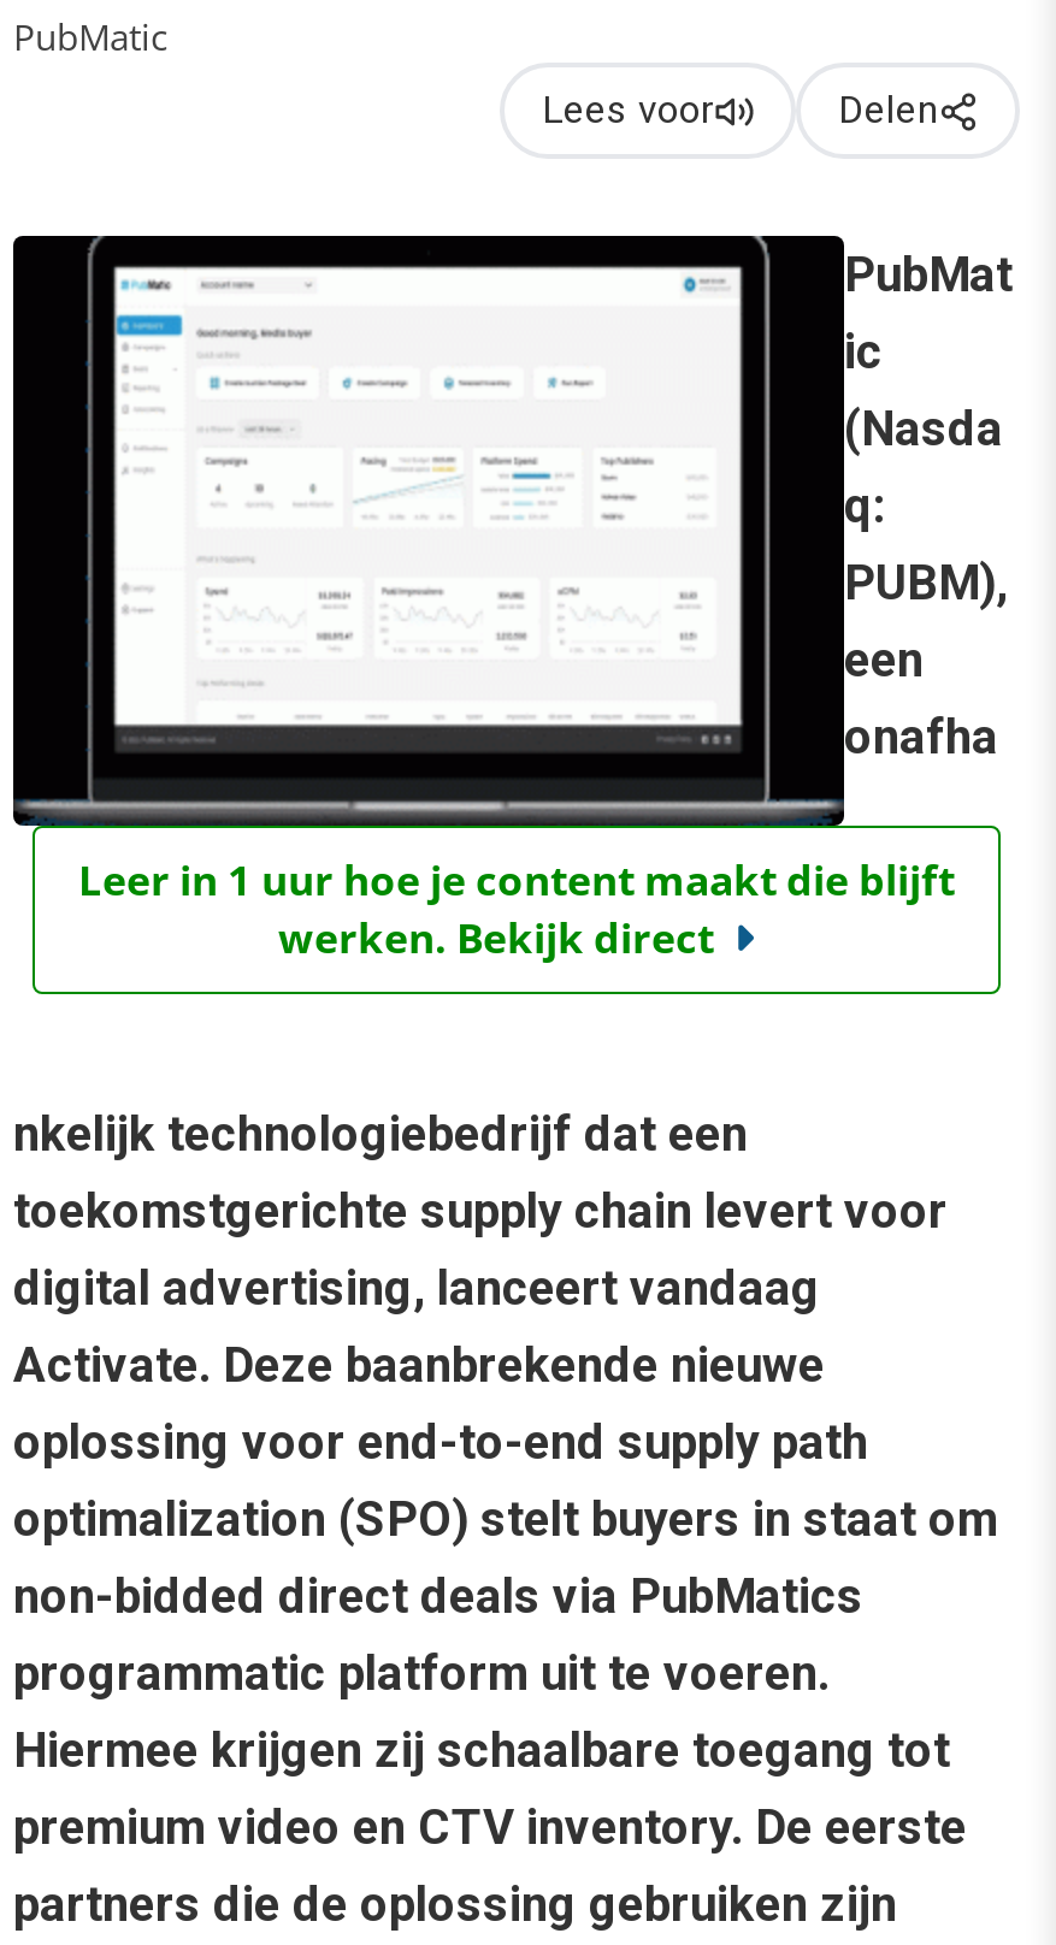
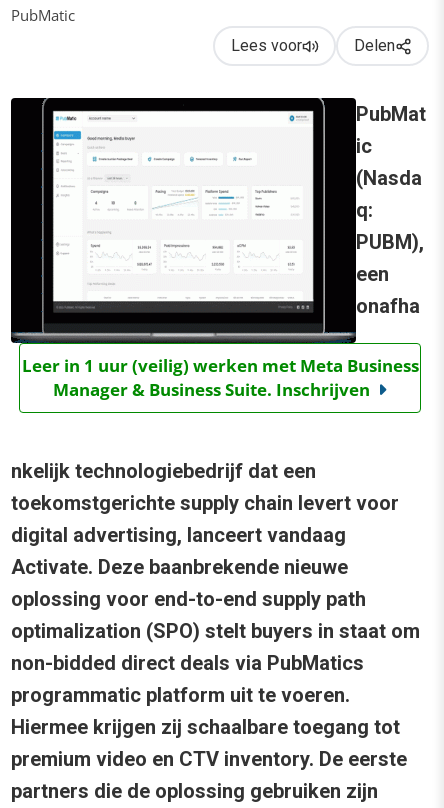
- Leer in 1 uur hoe je content maakt die blijft
- werken. Bekijk direct
+ Leer in 1 uur (veilig) werken met Meta Business
+ Manager & Business Suite. Inschrijven
